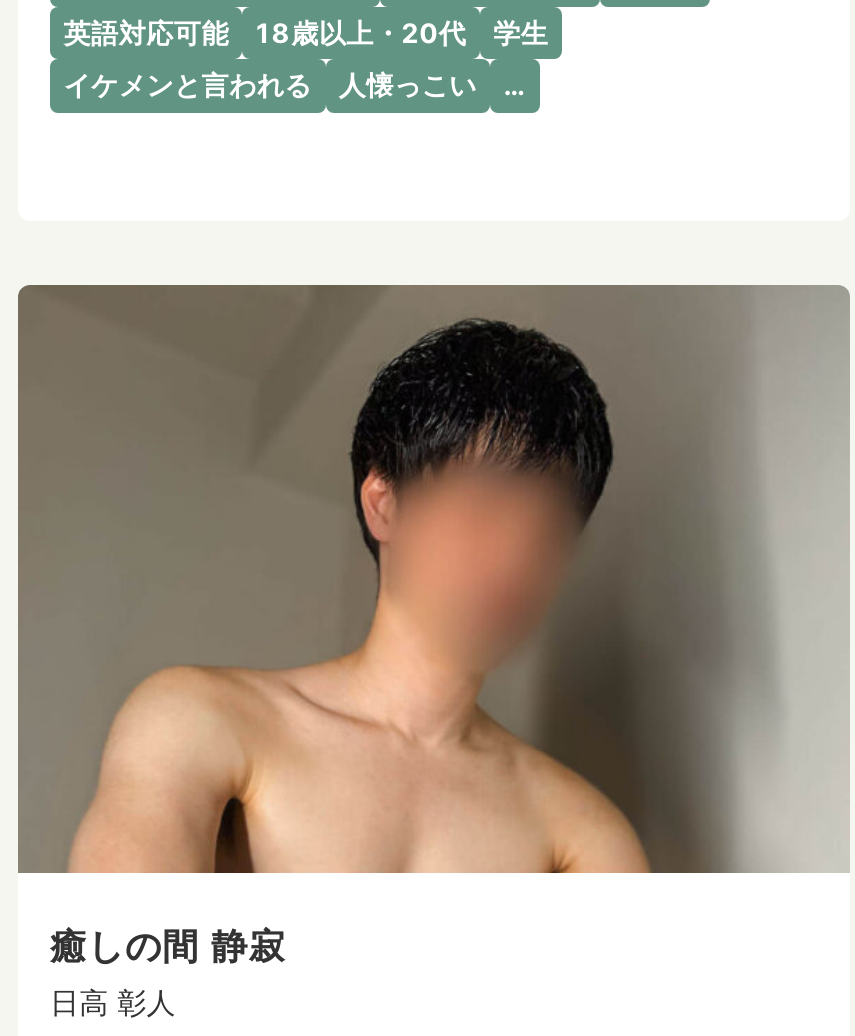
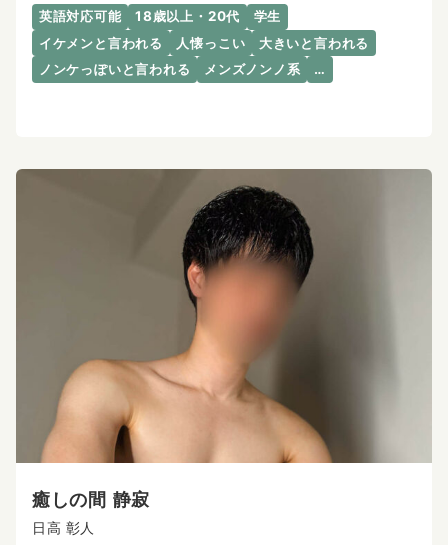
+ 大きいと言われる
+ ノンケっぽいと言われる
+ メンズノンノ系
